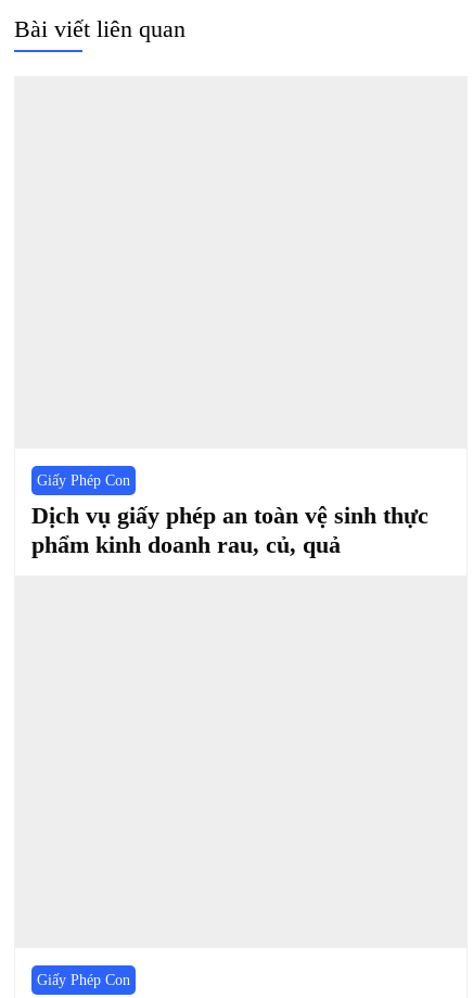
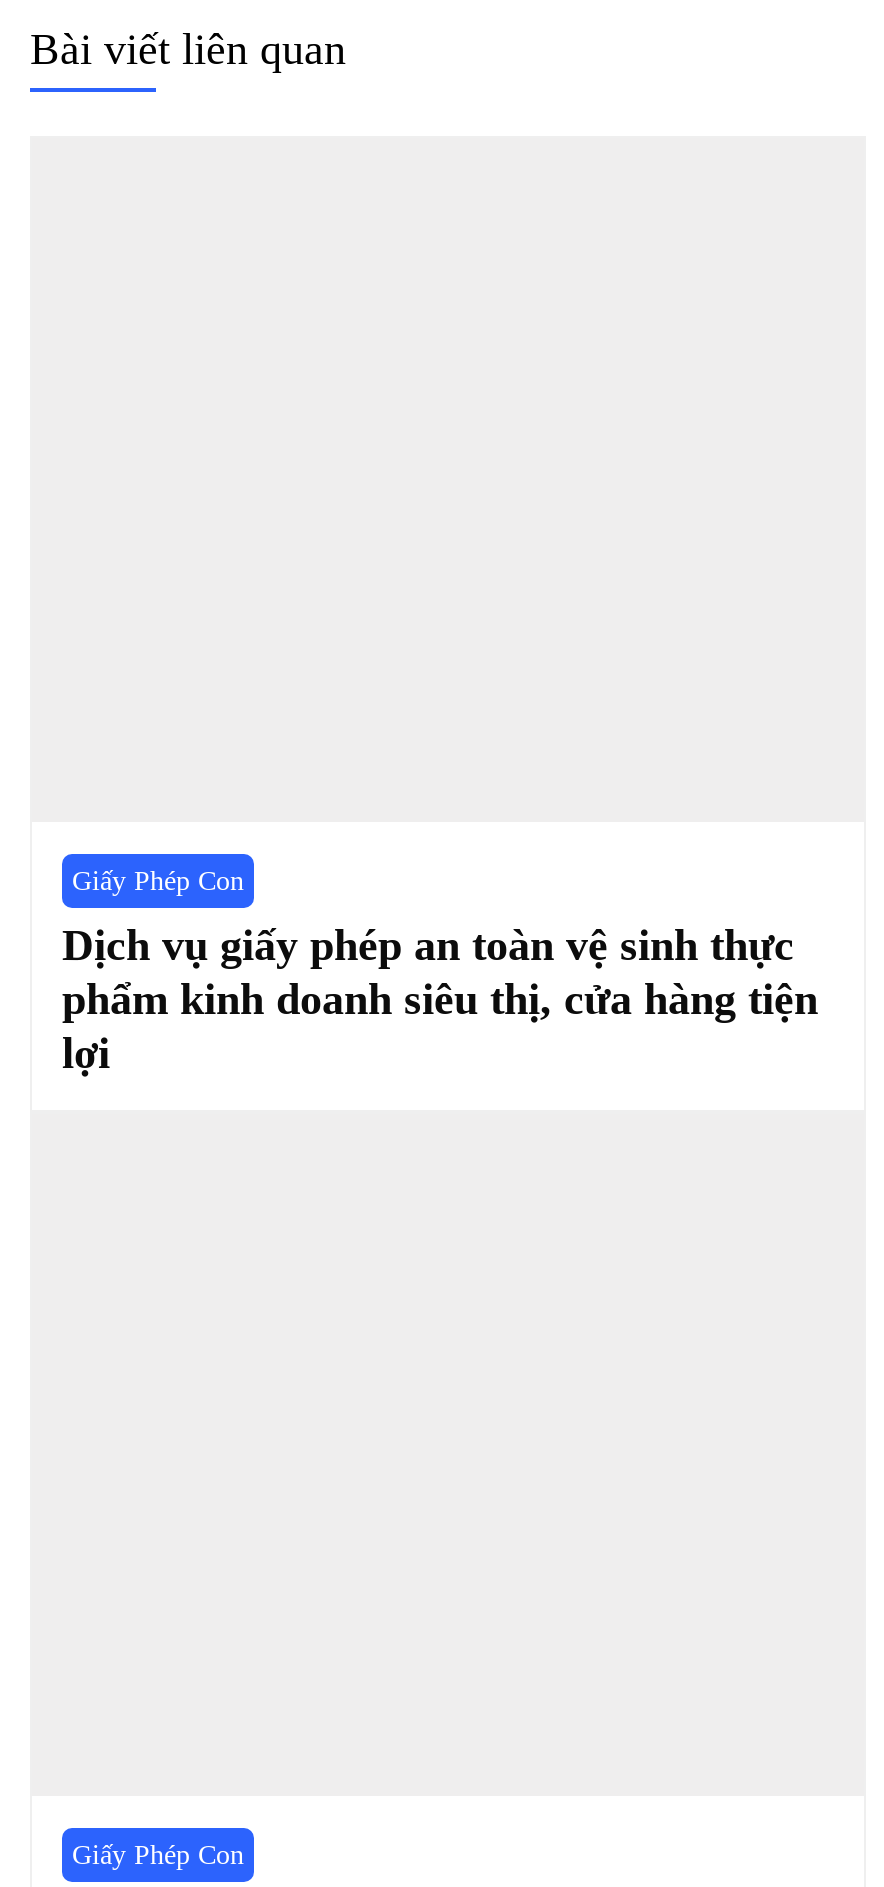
- phẩm kinh doanh rau, củ, quả
+ phẩm kinh doanh siêu thị, cửa hàng tiện
+ lợi
